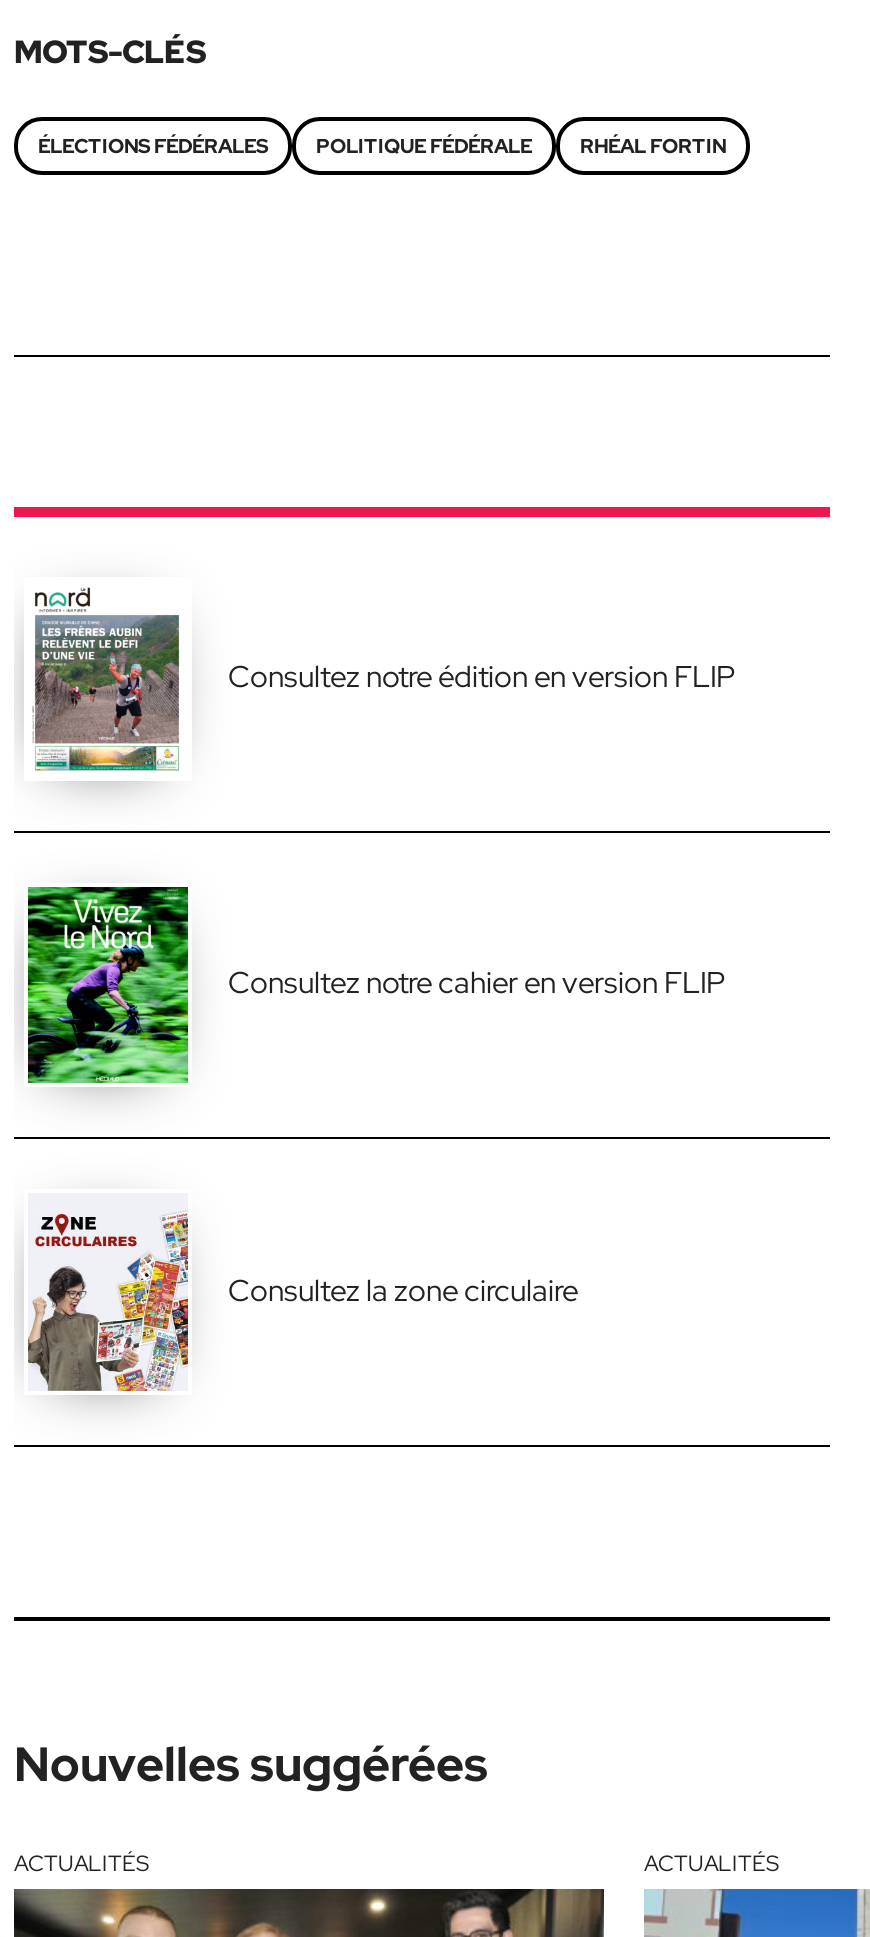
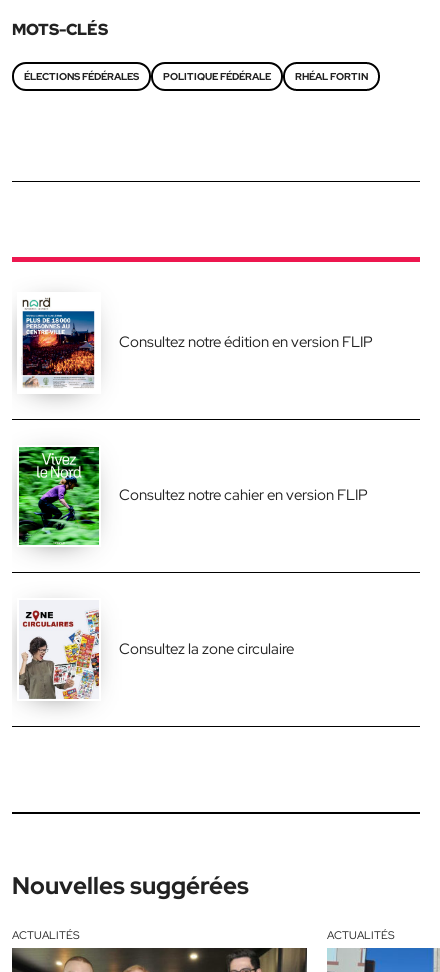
- [image]
+ [image]
